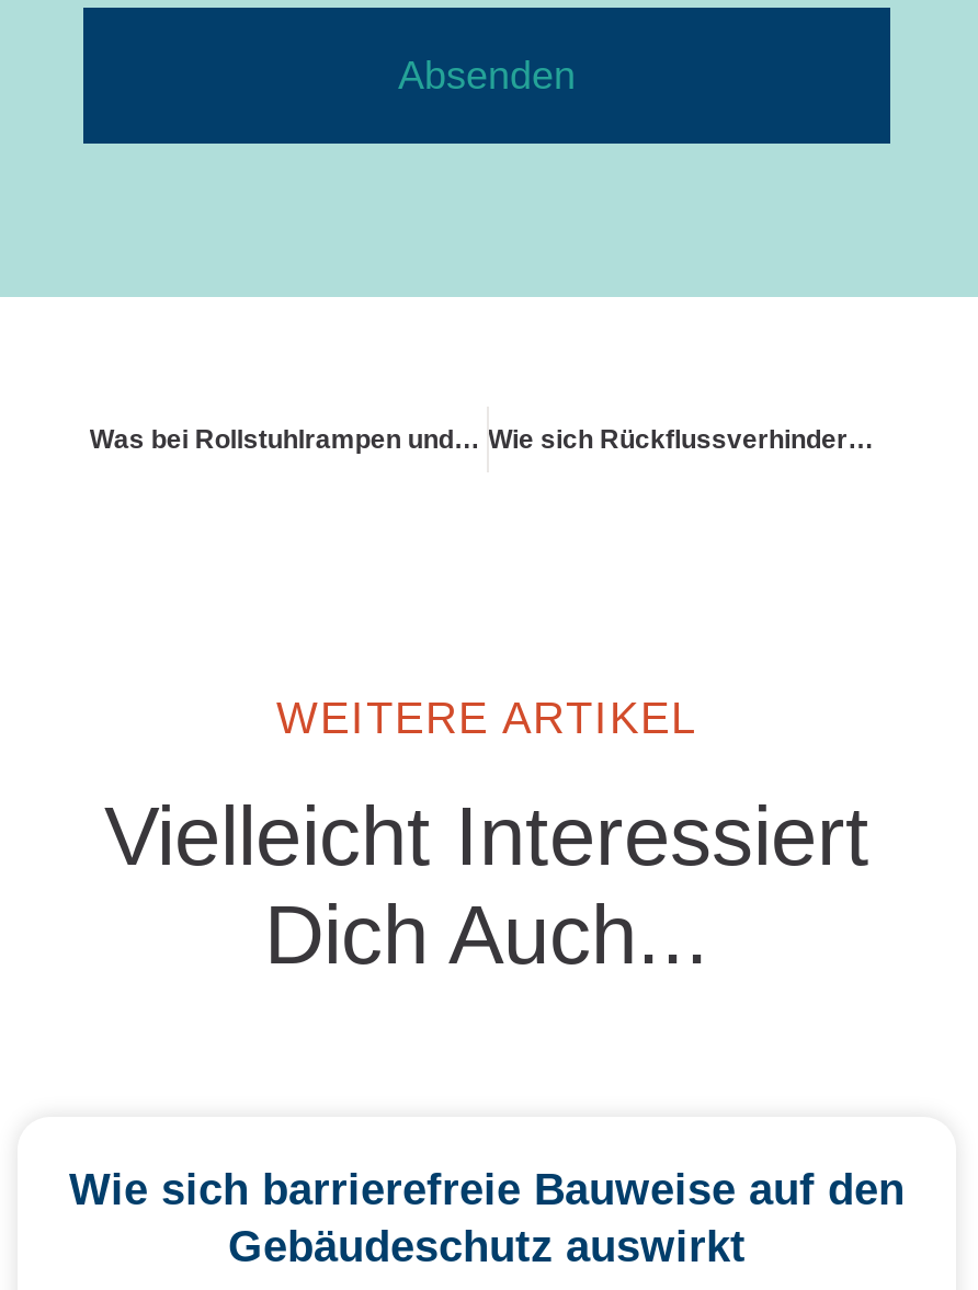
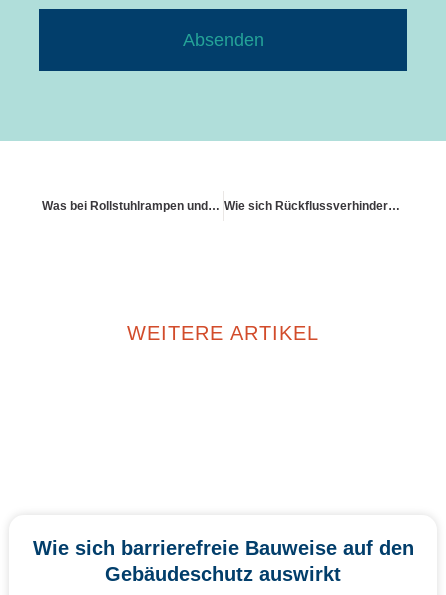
- Vielleicht Interessiert
- Dich Auch...
